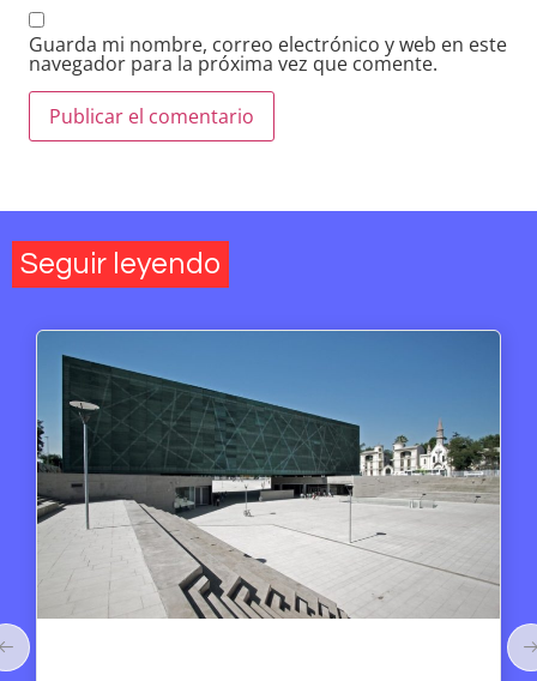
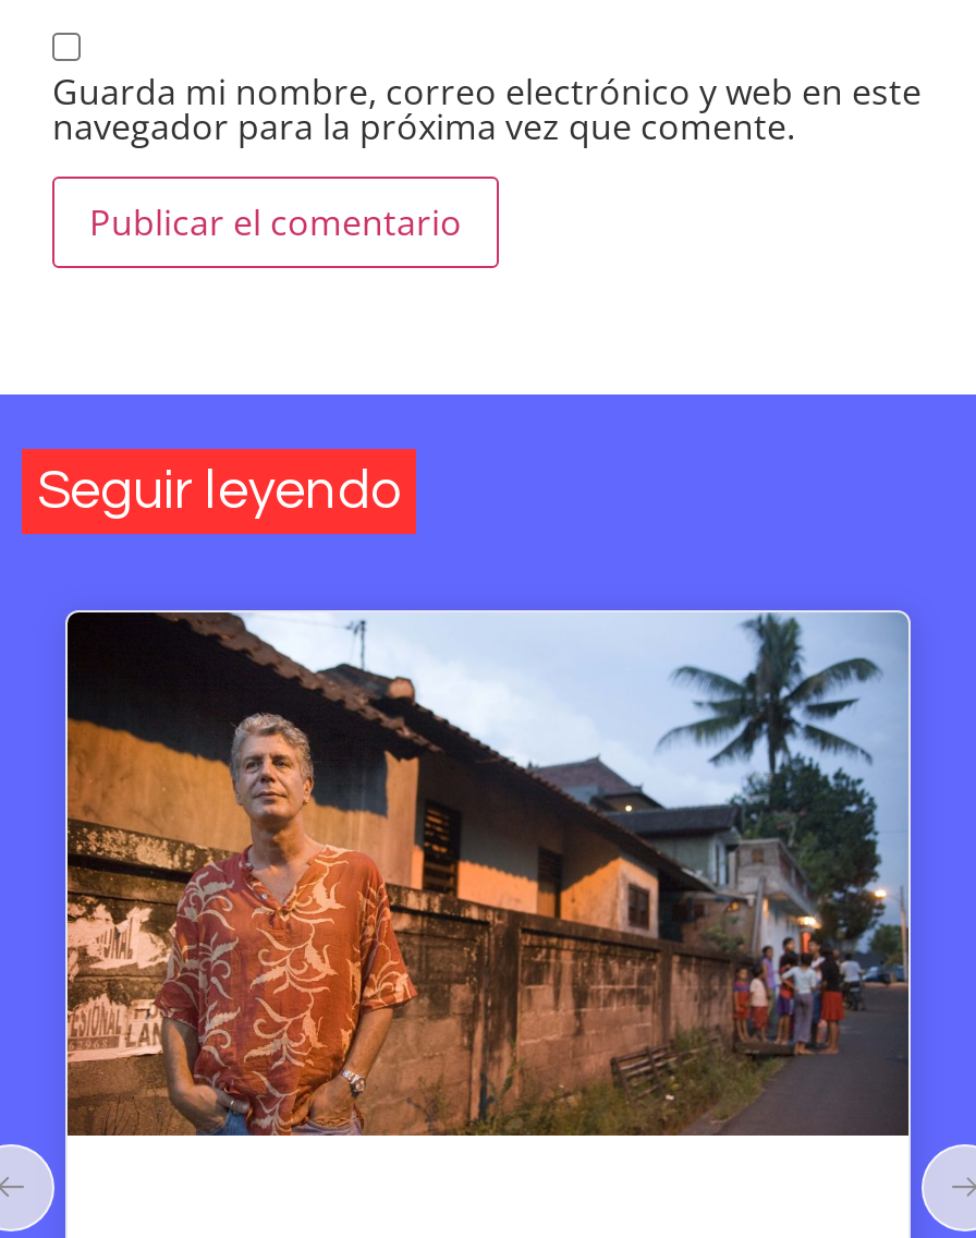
- [image]
+ [image]
